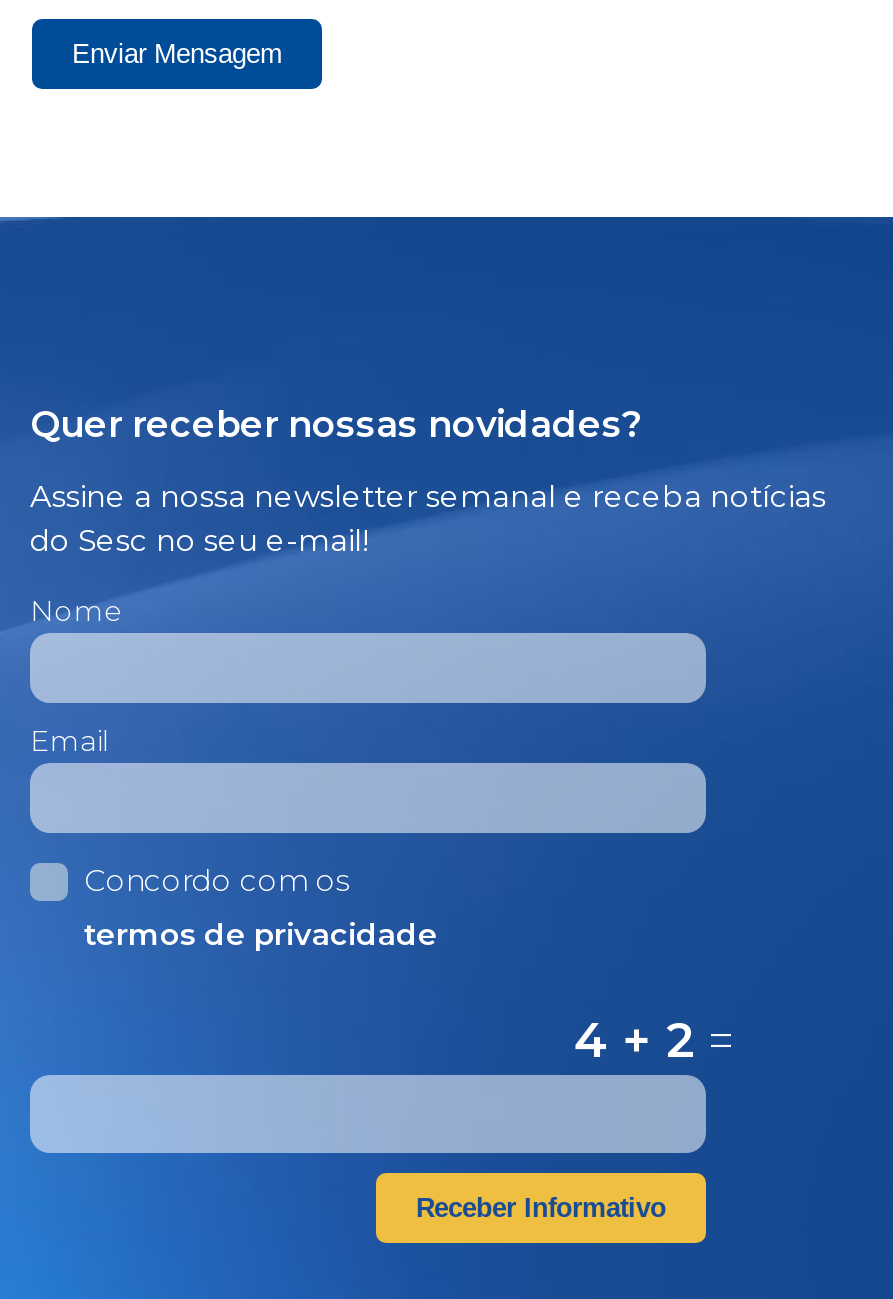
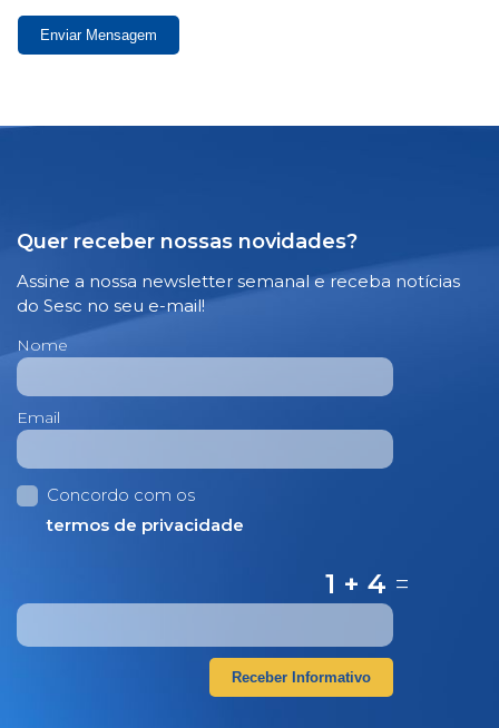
- 4 + 2 =
+ 1 + 4 =
